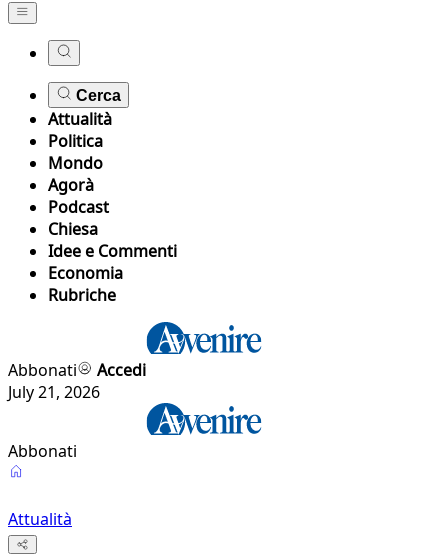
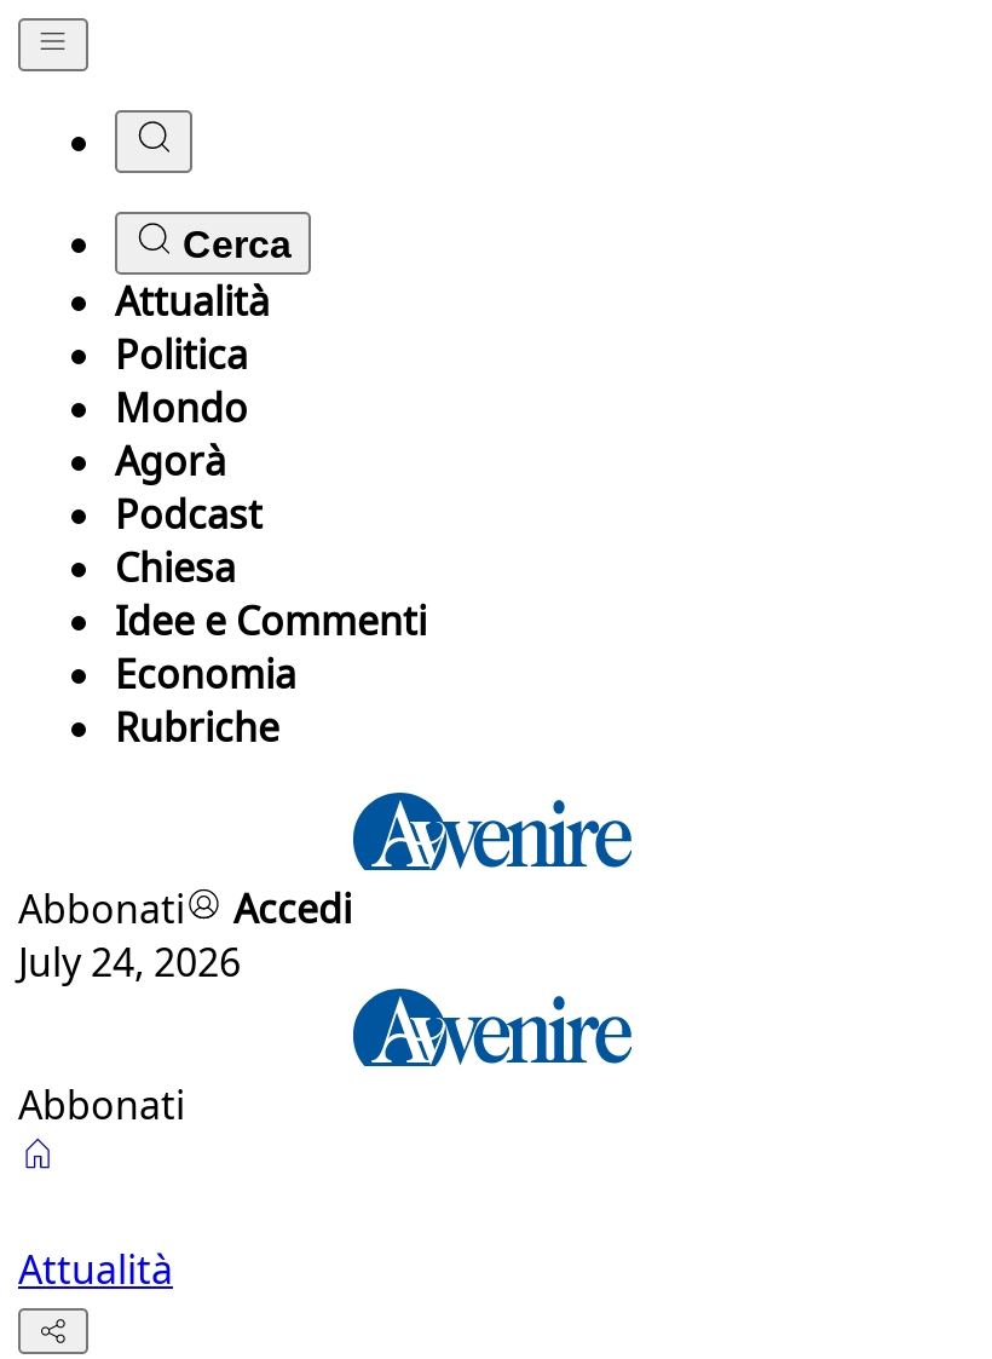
- July 21, 2026
+ July 24, 2026
